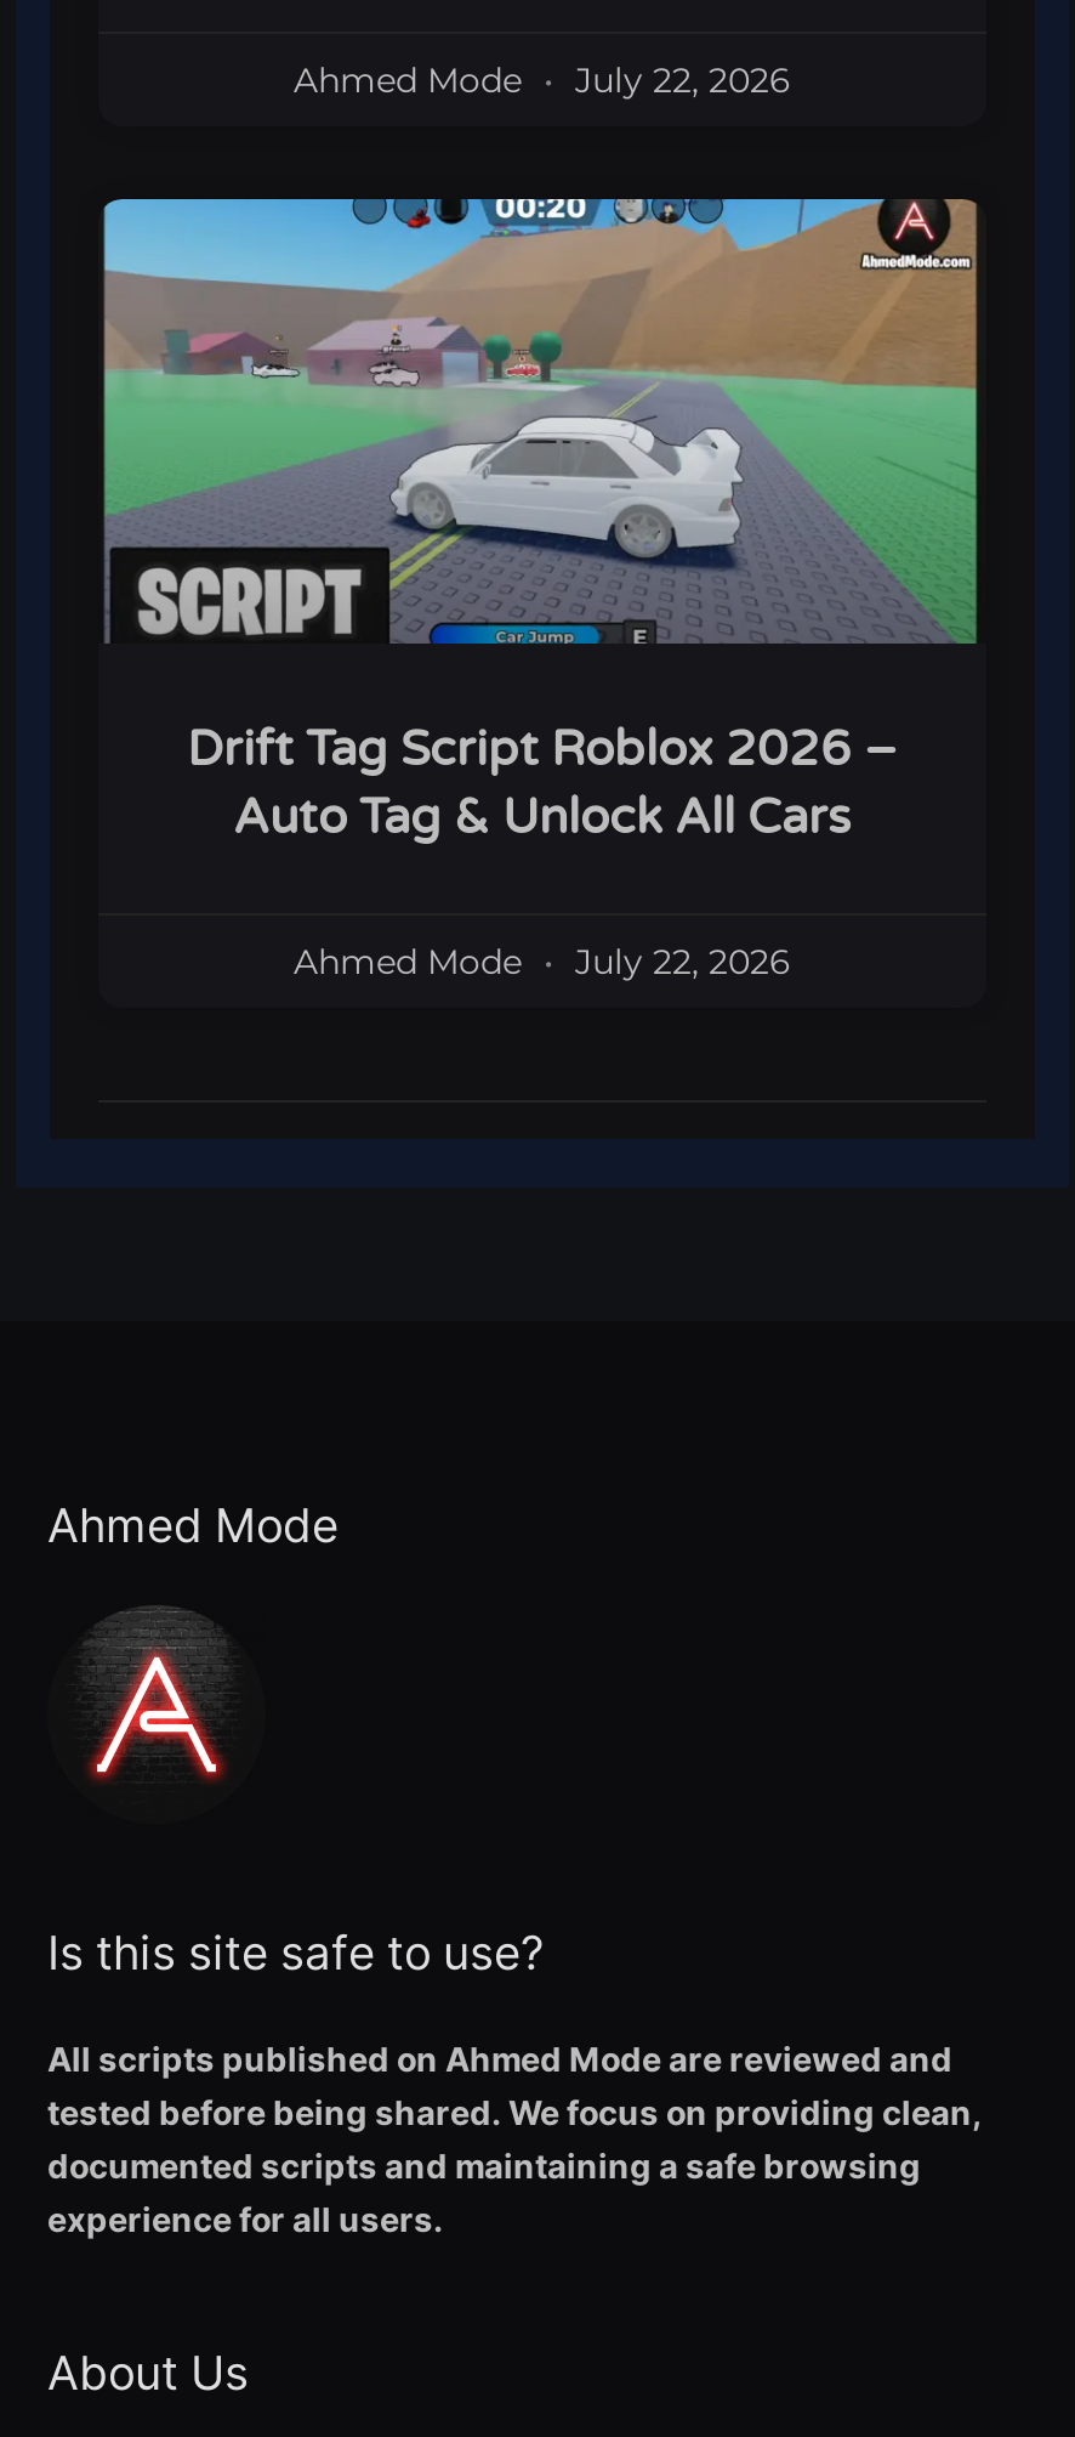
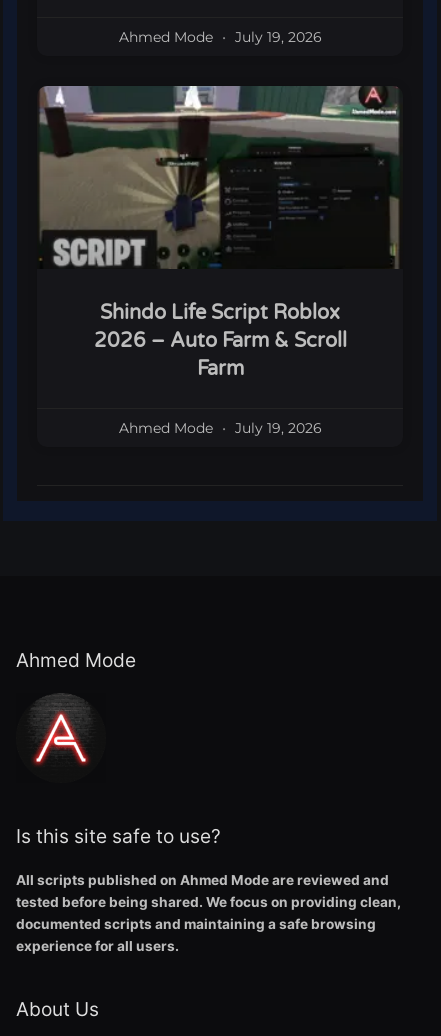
- Ahmed Mode July 22, 2026
+ Ahmed Mode July 19, 2026

- [image]
- Drift Tag Script Roblox 2026 –
- Auto Tag & Unlock All Cars
+ [image]
+ Shindo Life Script Roblox
+ 2026 – Auto Farm & Scroll
+ Farm

- Ahmed Mode July 22, 2026
+ Ahmed Mode July 19, 2026
